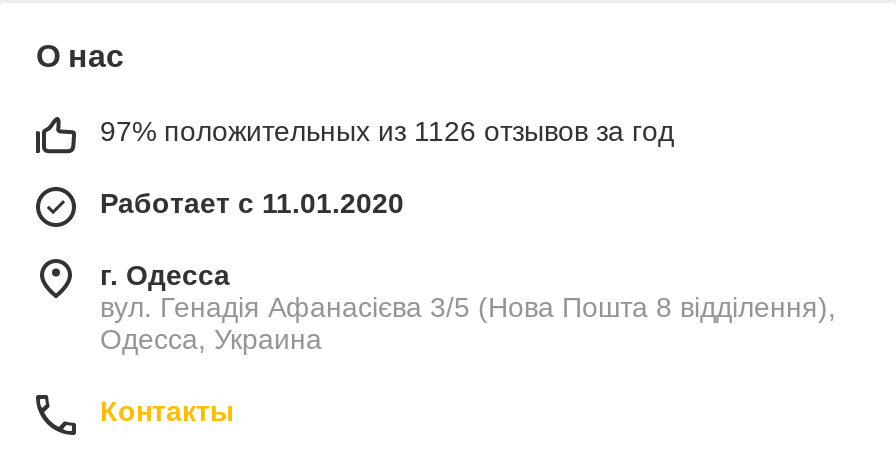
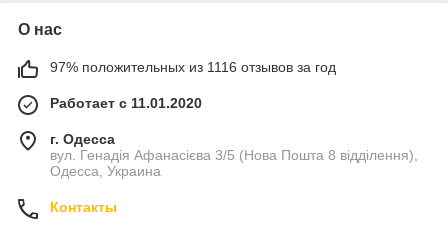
- 97% положительных из 1126 отзывов за год
+ 97% положительных из 1116 отзывов за год
